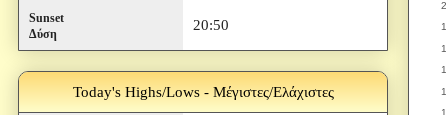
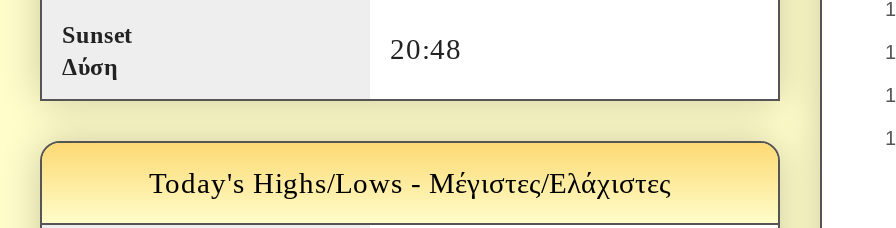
- 20:50
+ 20:48
